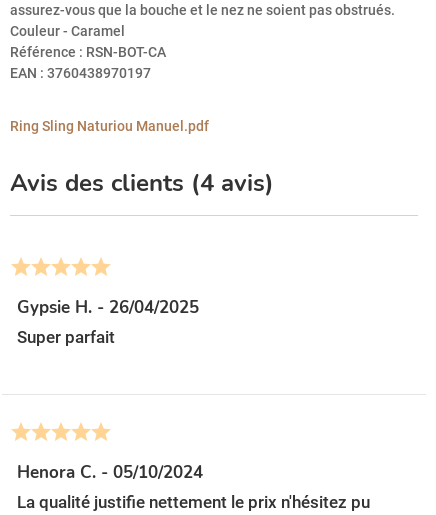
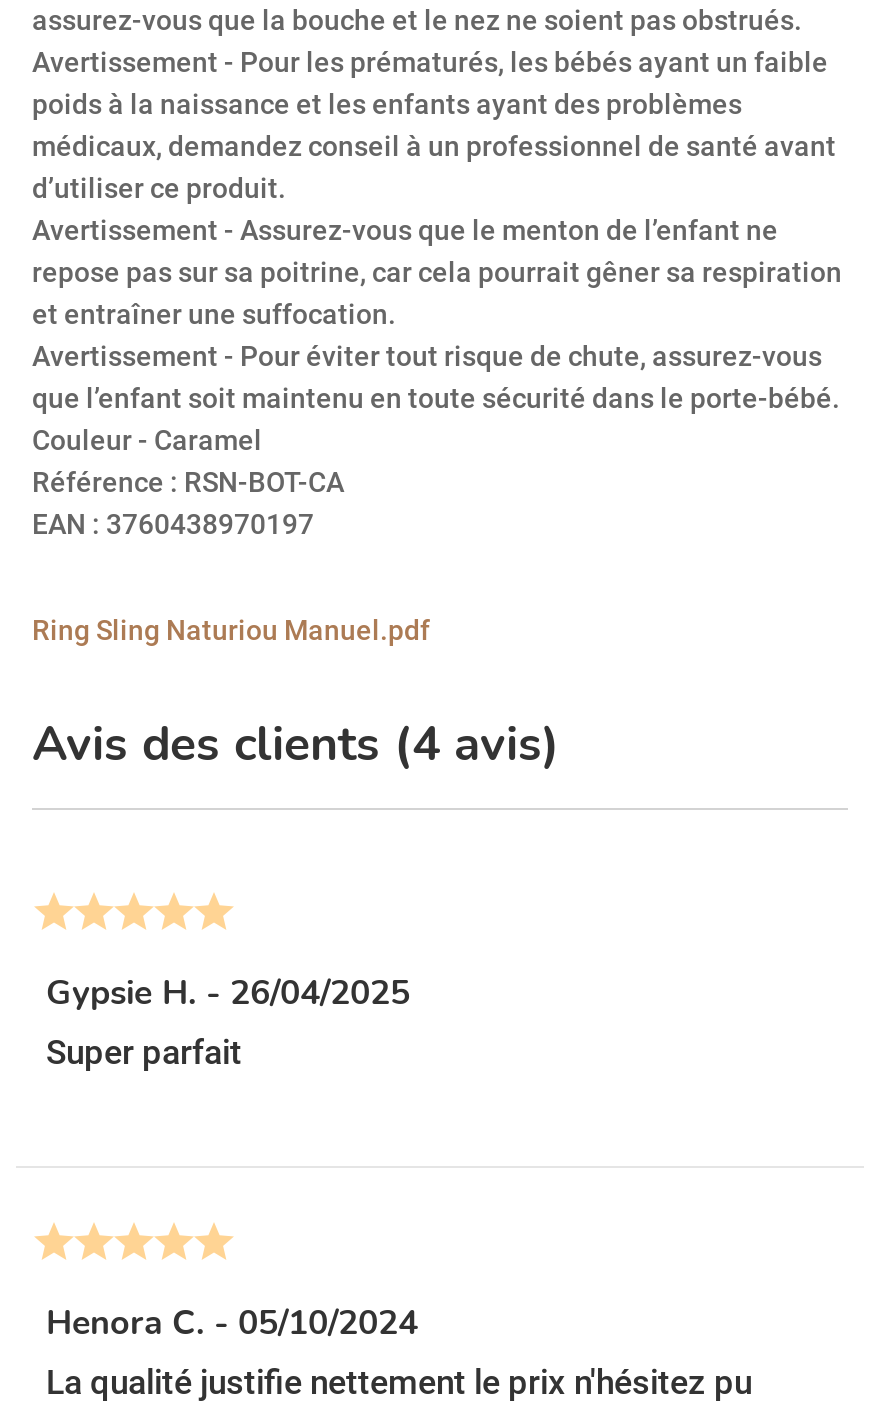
+ Avertissement - Pour les prématurés, les bébés ayant un faible
+ poids à la naissance et les enfants ayant des problèmes
+ médicaux, demandez conseil à un professionnel de santé avant
+ d’utiliser ce produit.
+ Avertissement - Assurez-vous que le menton de l’enfant ne
+ repose pas sur sa poitrine, car cela pourrait gêner sa respiration
+ et entraîner une suffocation.
+ Avertissement - Pour éviter tout risque de chute, assurez-vous
+ que l’enfant soit maintenu en toute sécurité dans le porte-bébé.
